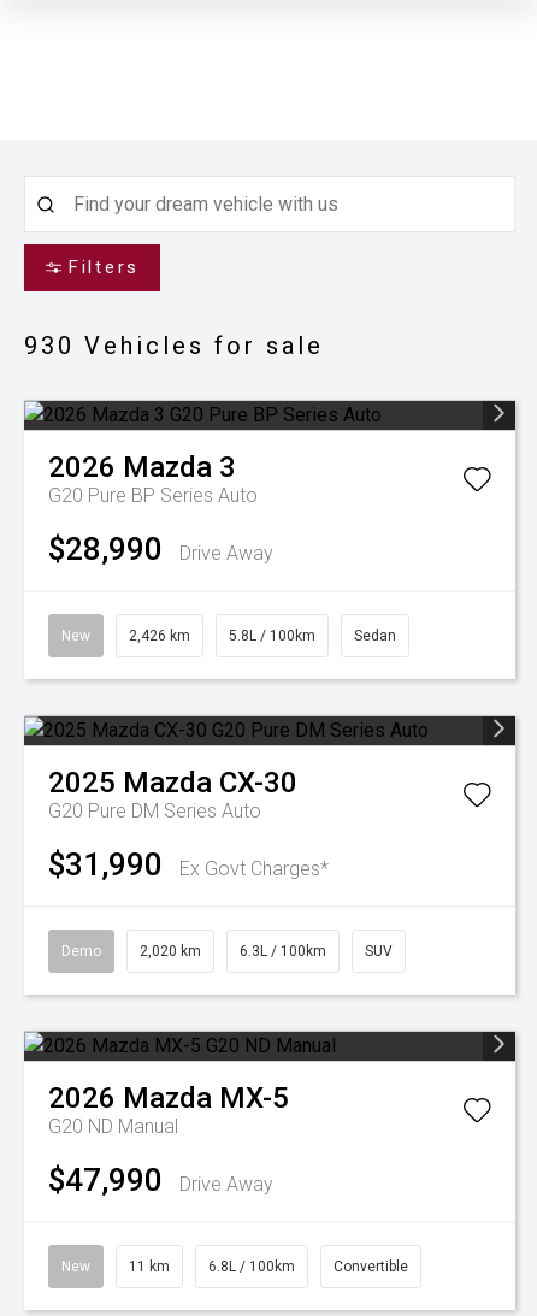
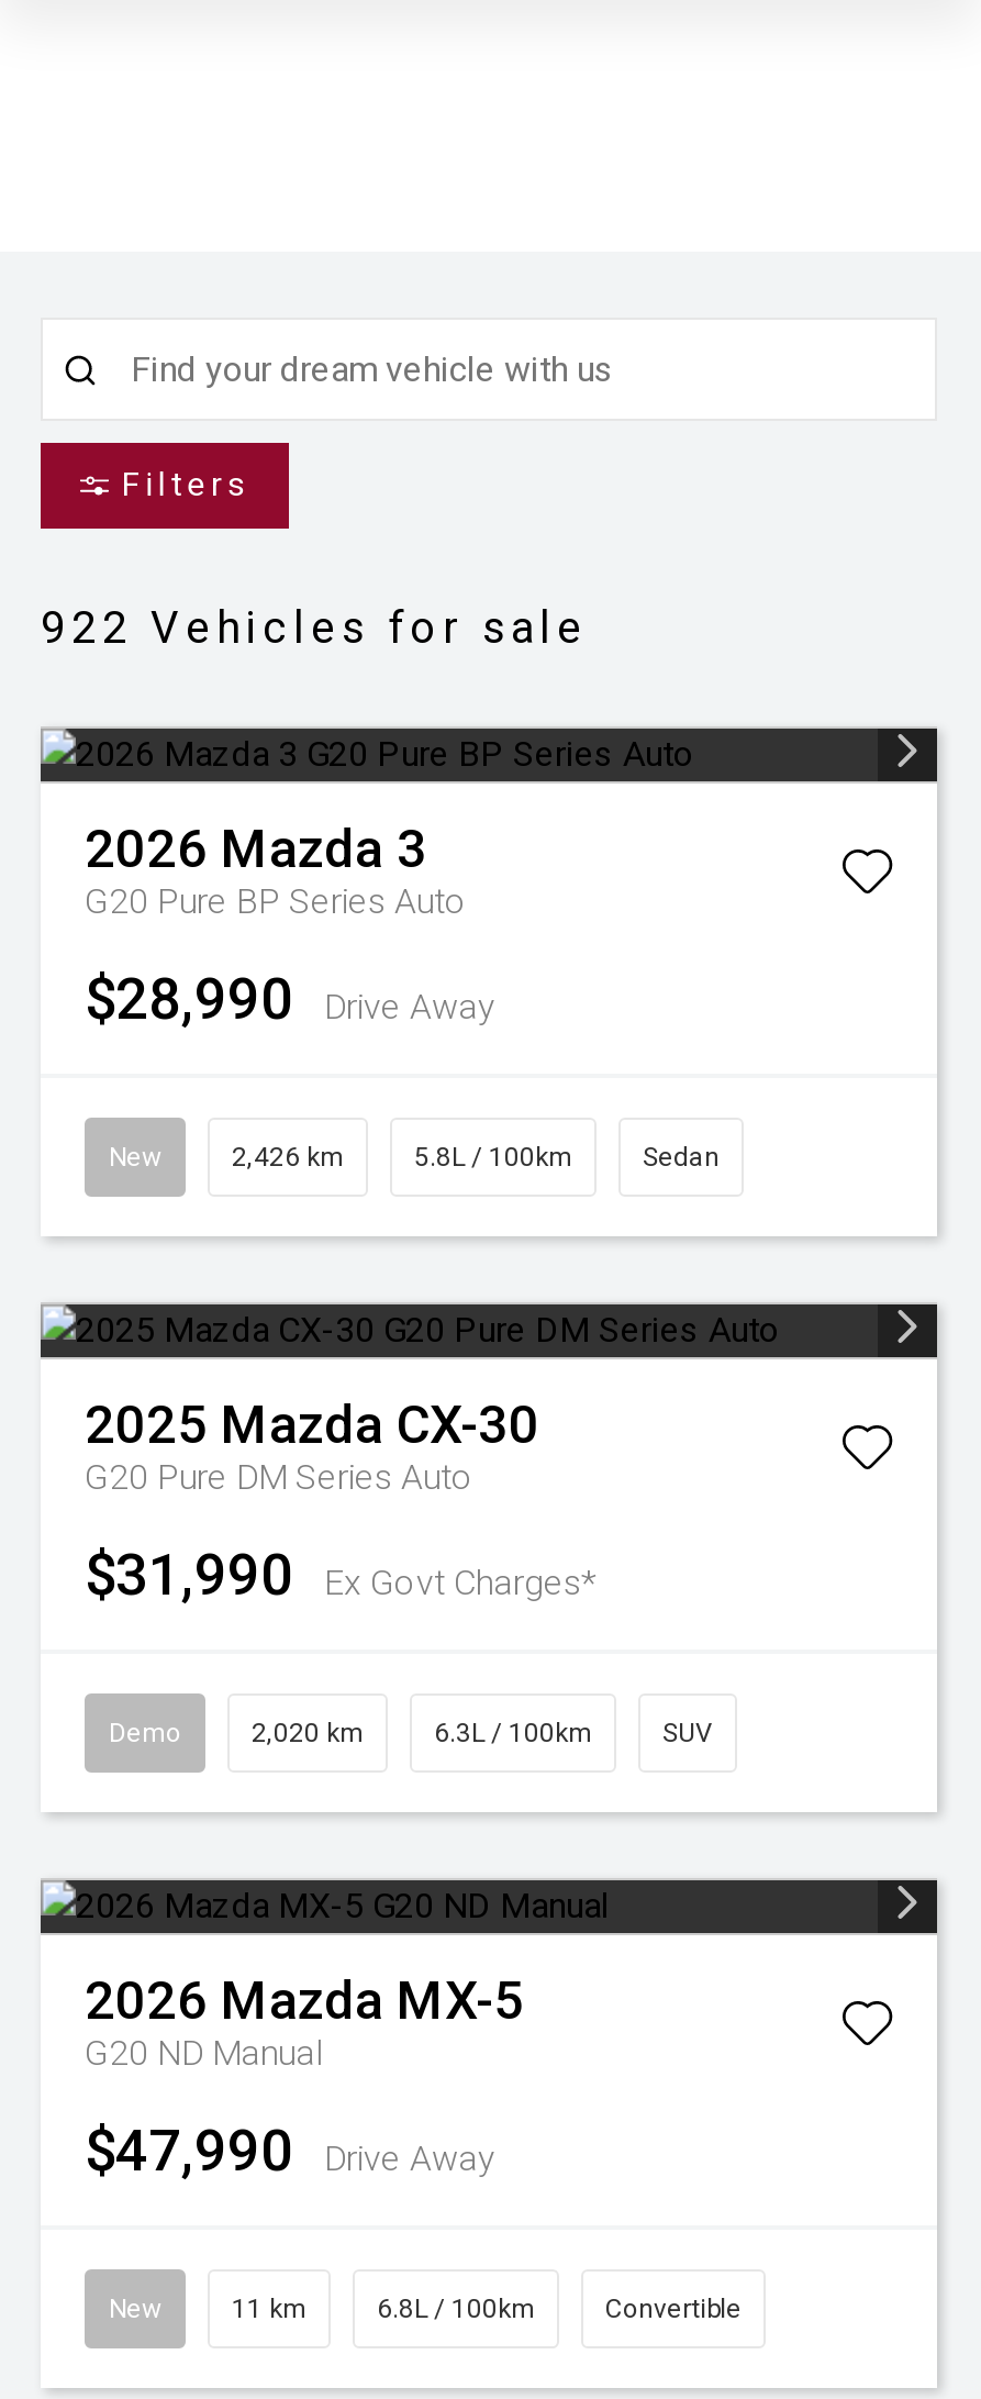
- 930 Vehicles for sale
+ 922 Vehicles for sale
